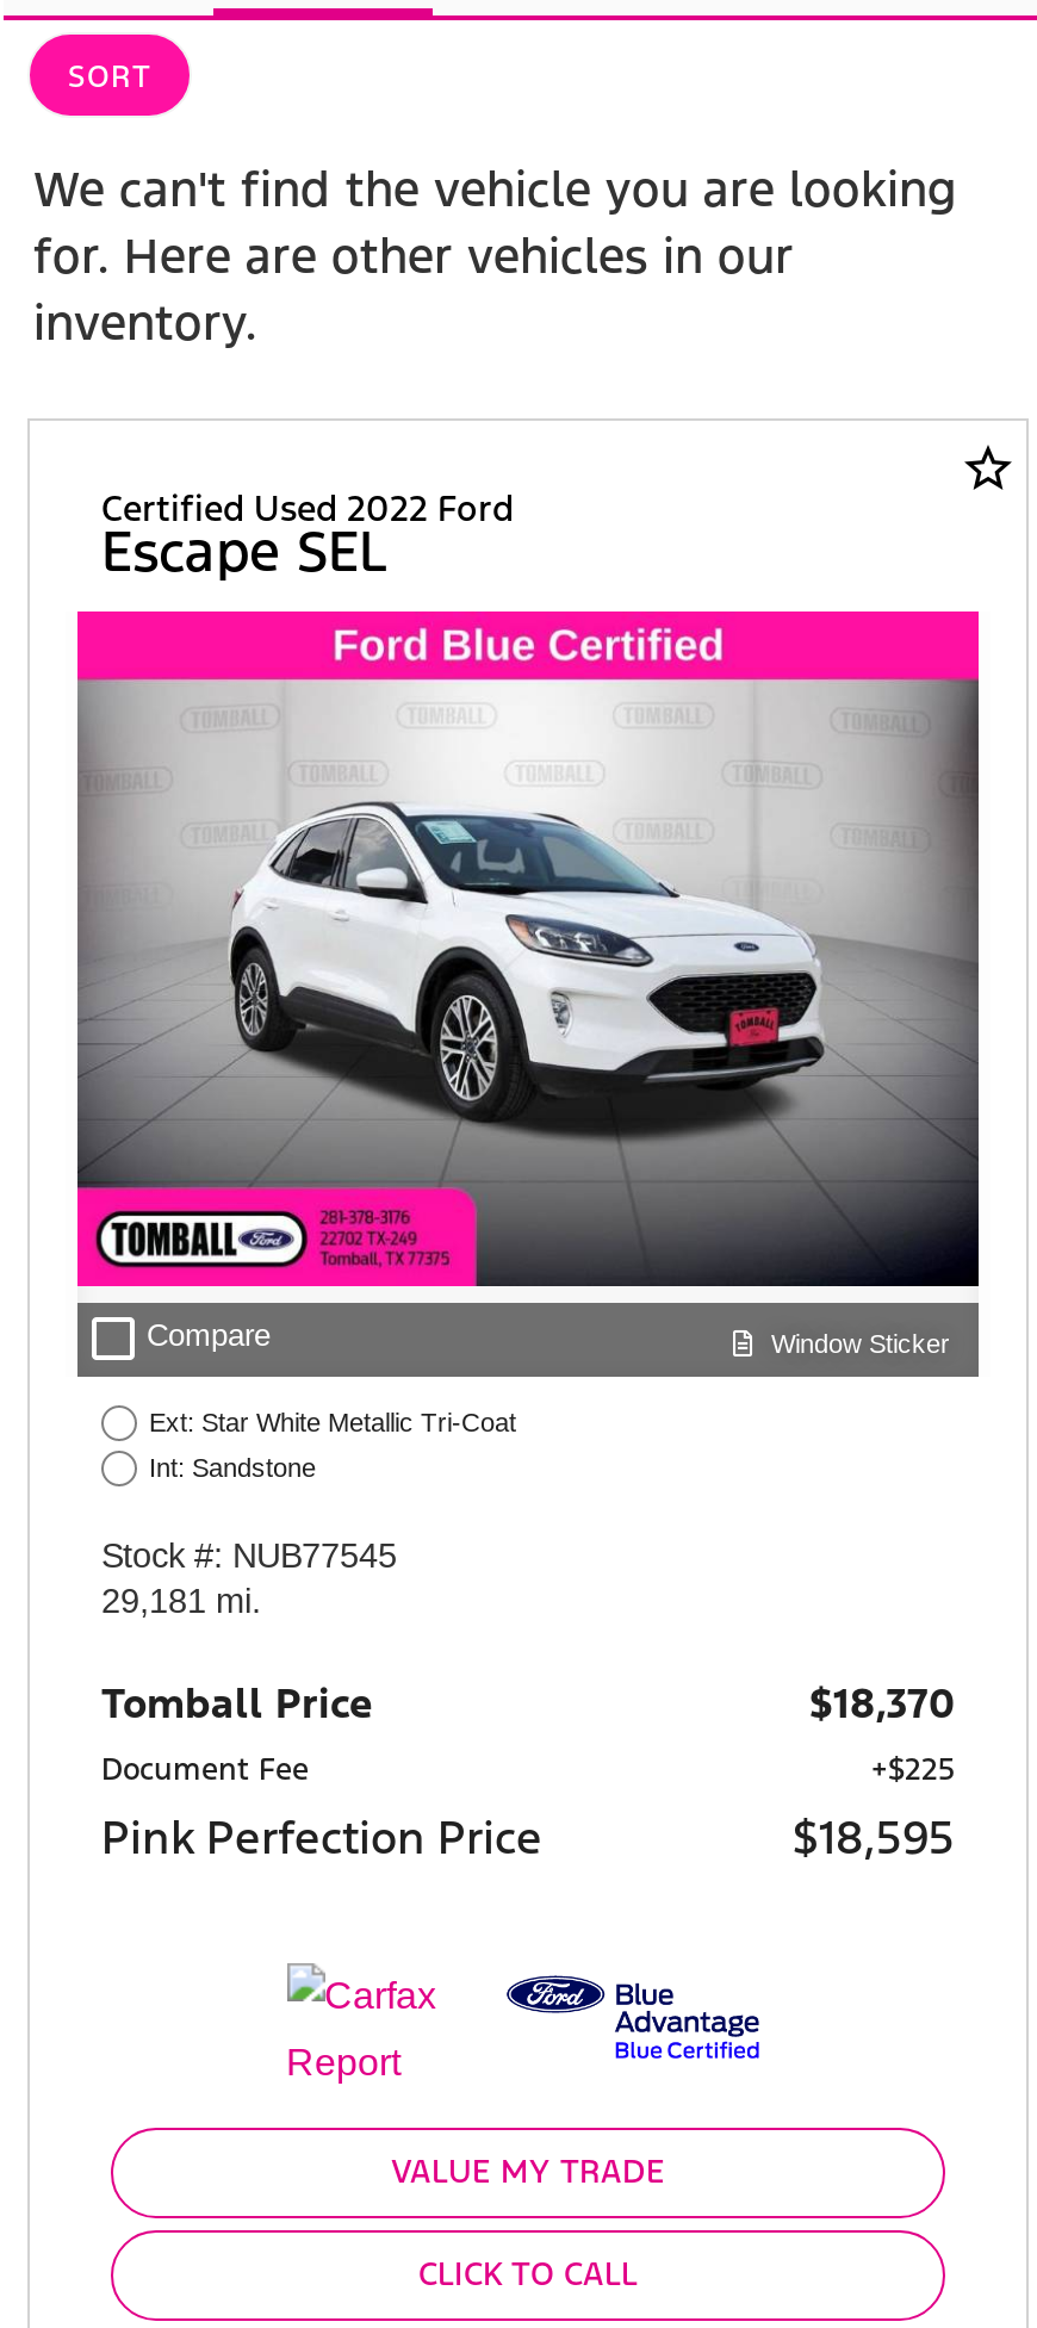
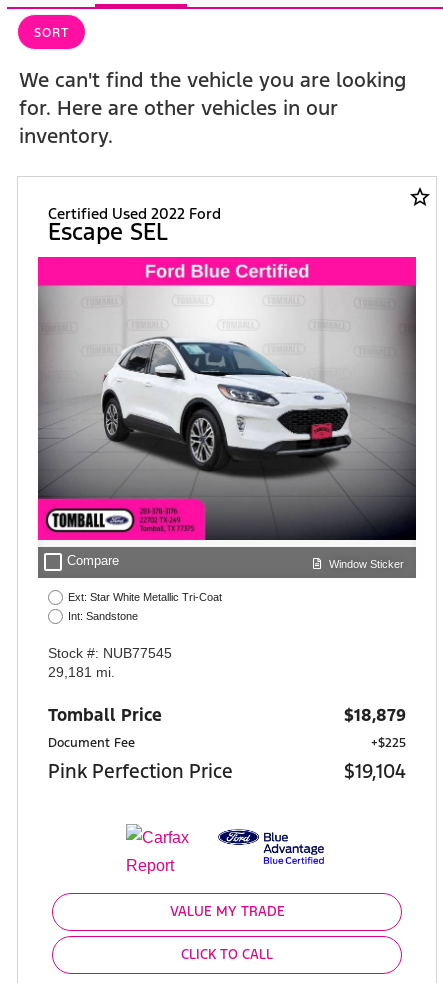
- $18,370
+ $18,879

- $18,595
+ $19,104
